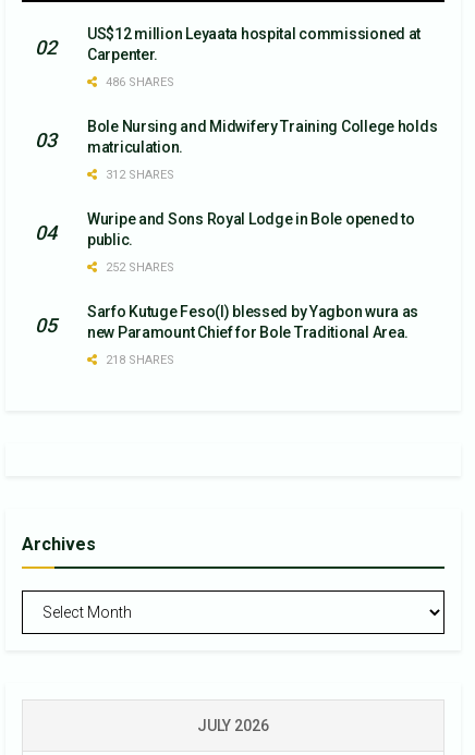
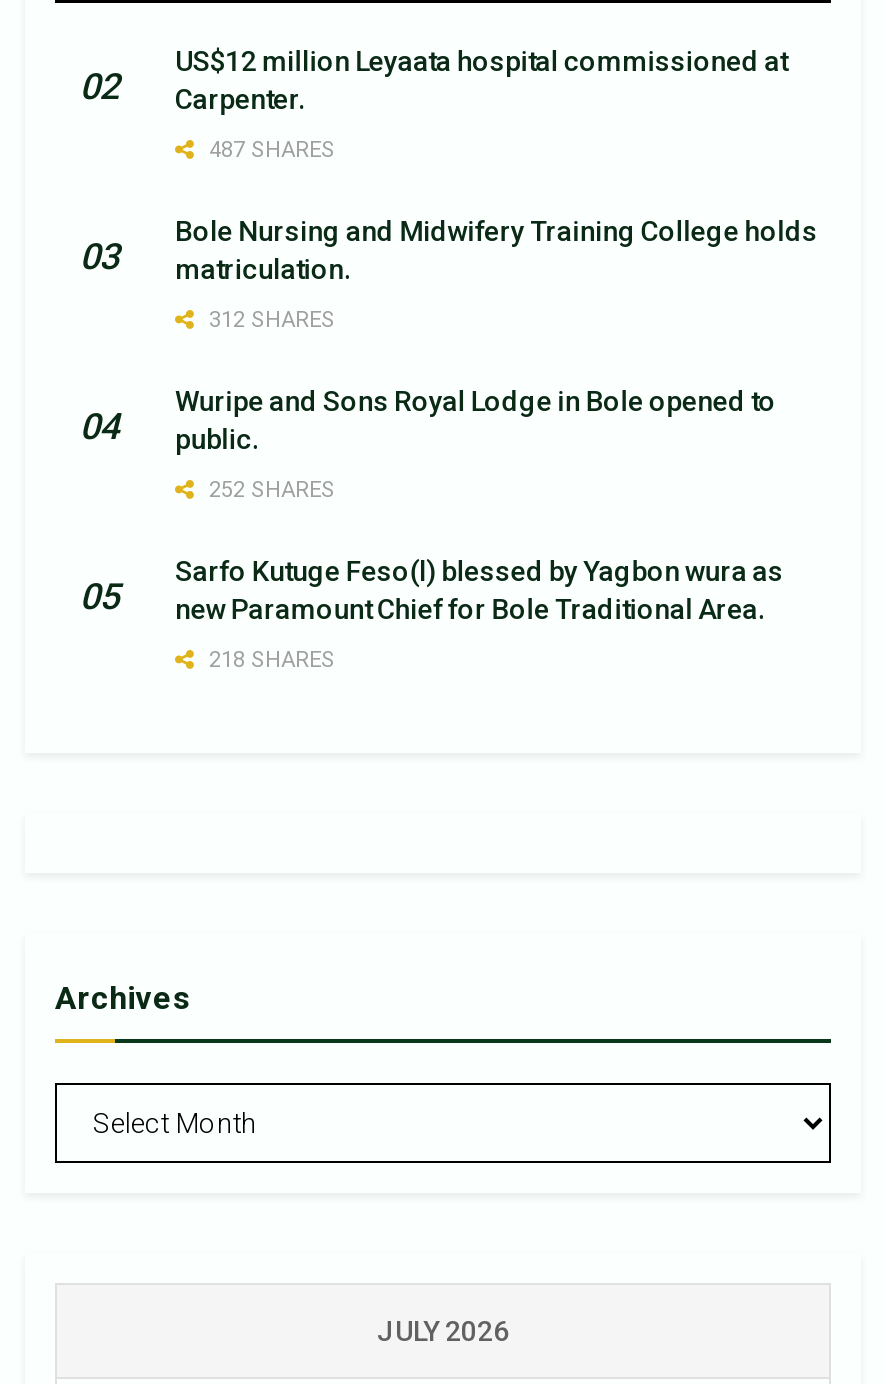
- 486 SHARES
+ 487 SHARES
